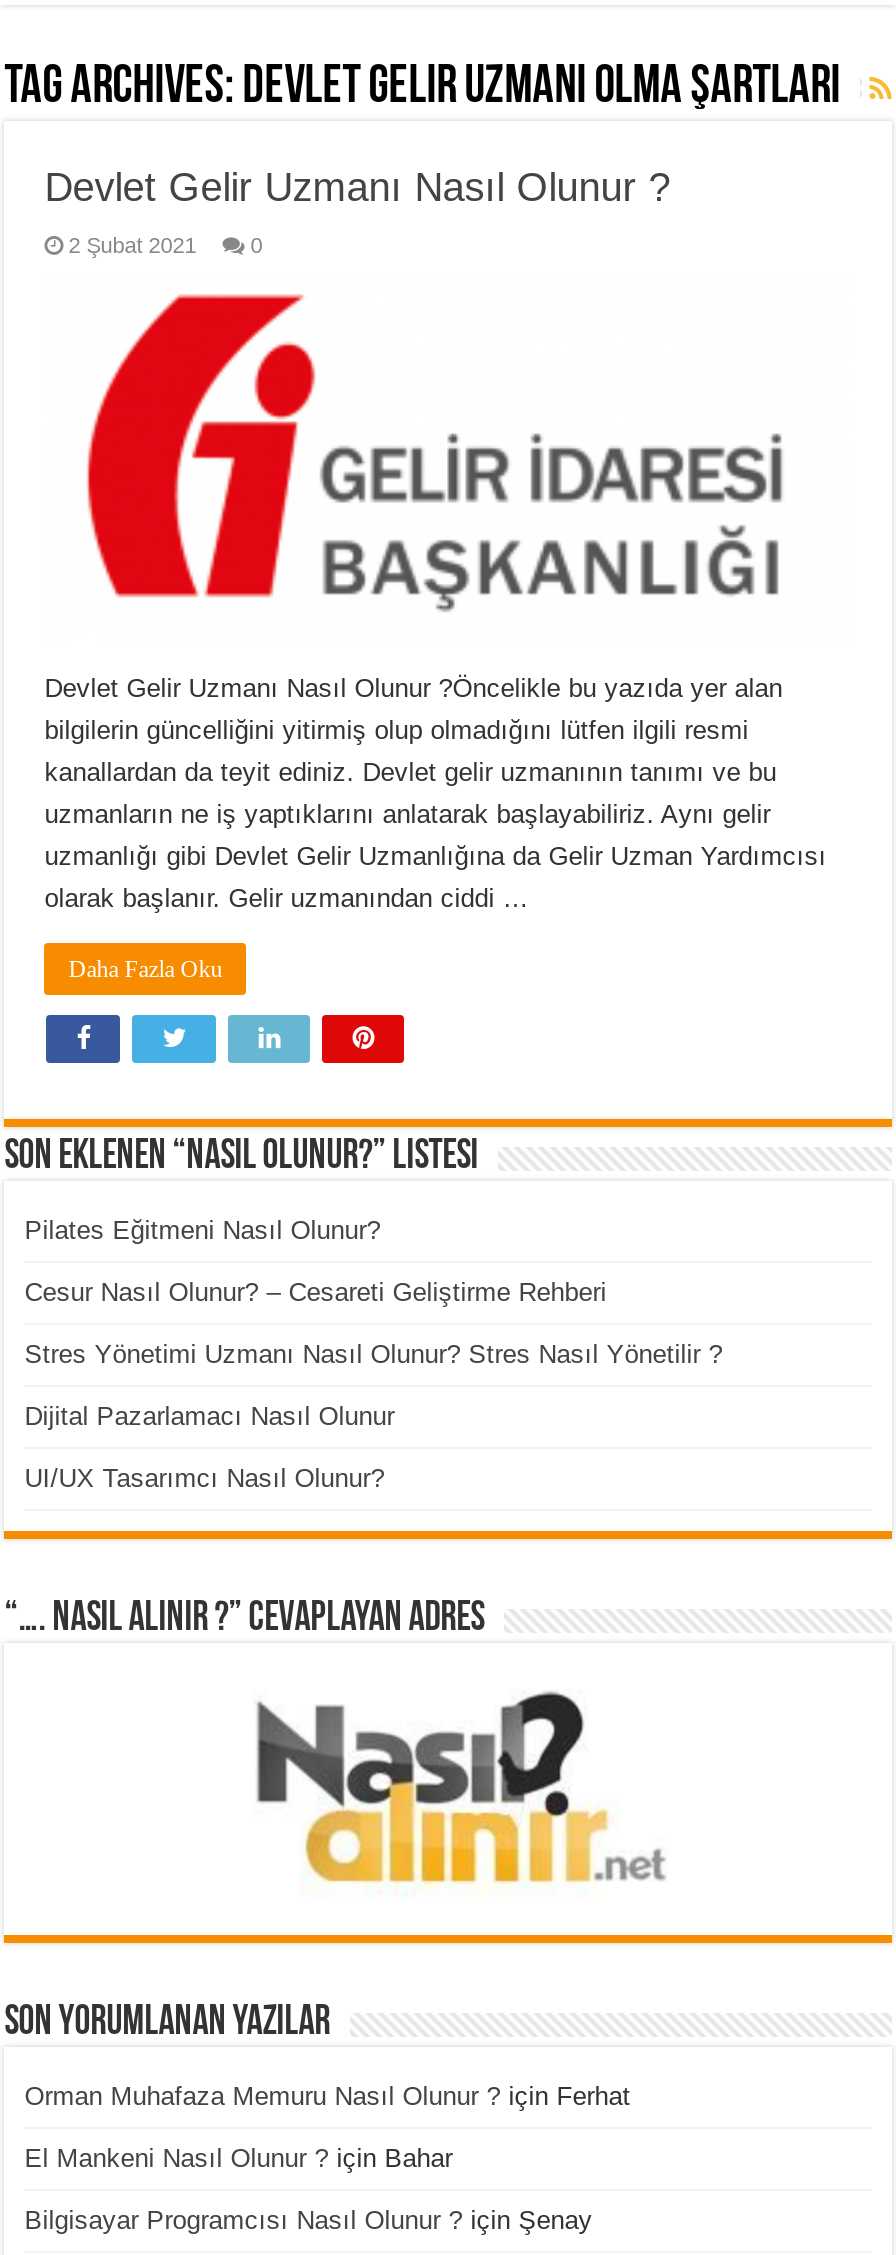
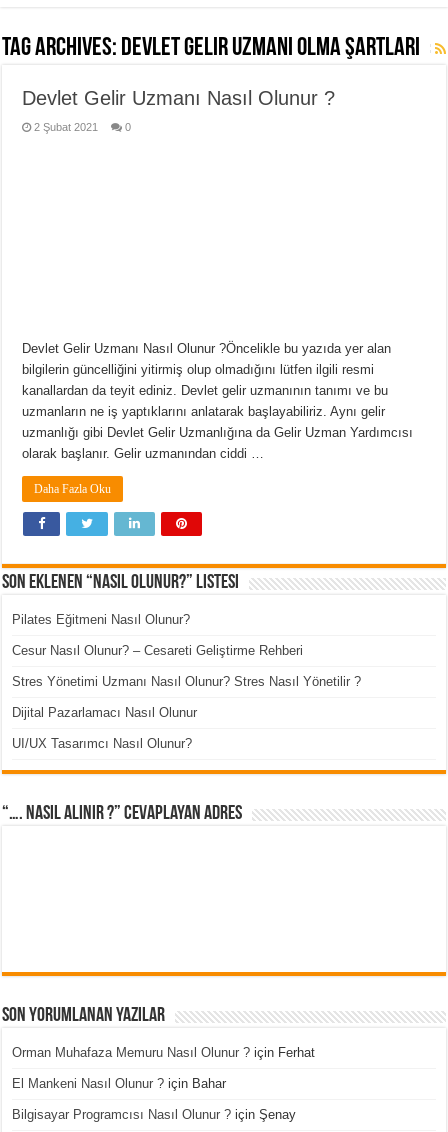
- [image]

- [image]
